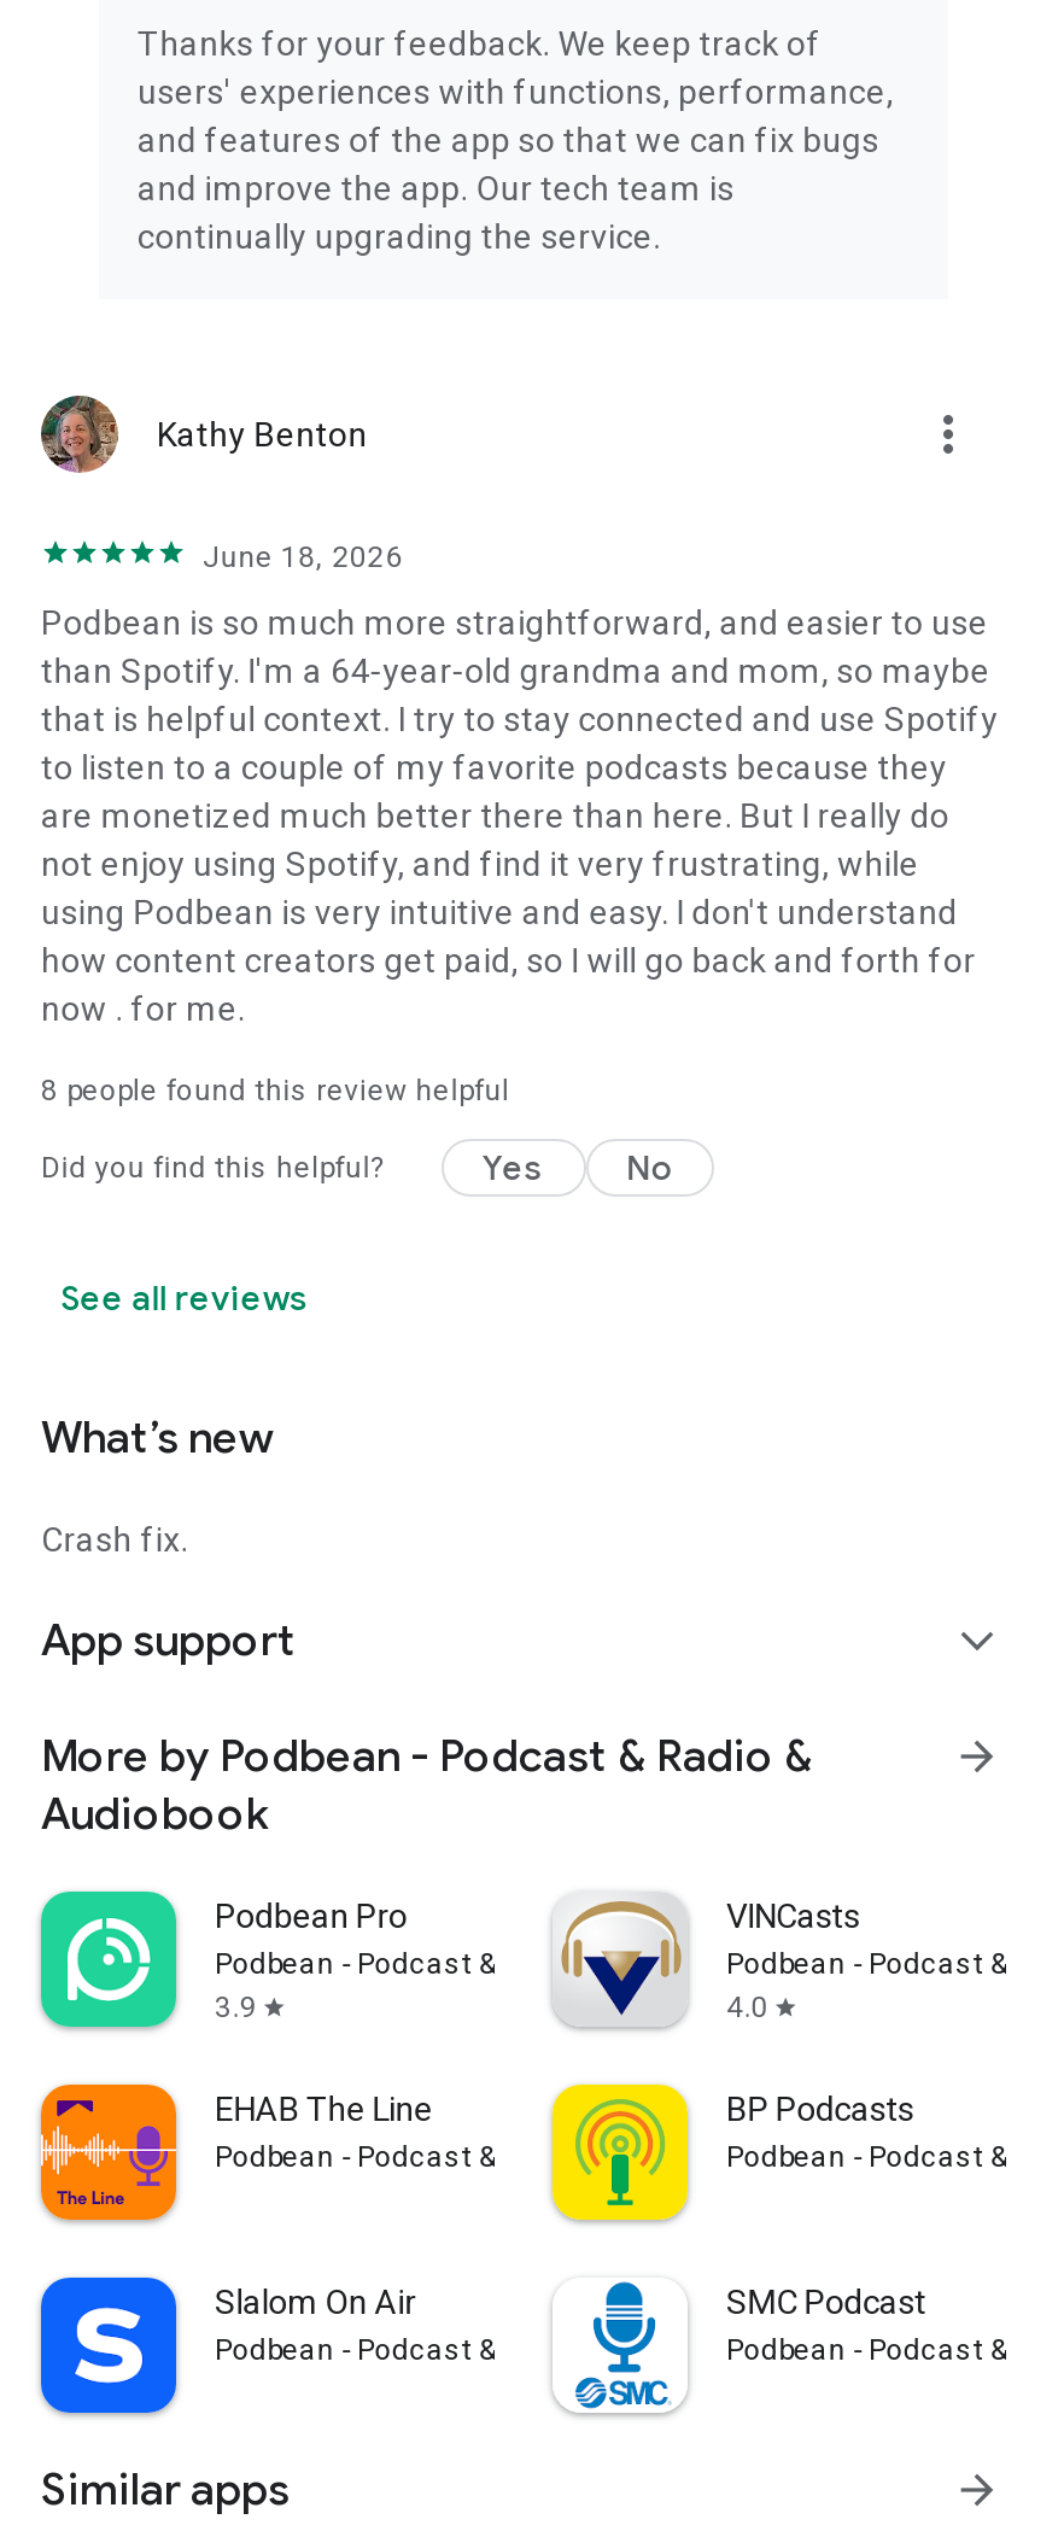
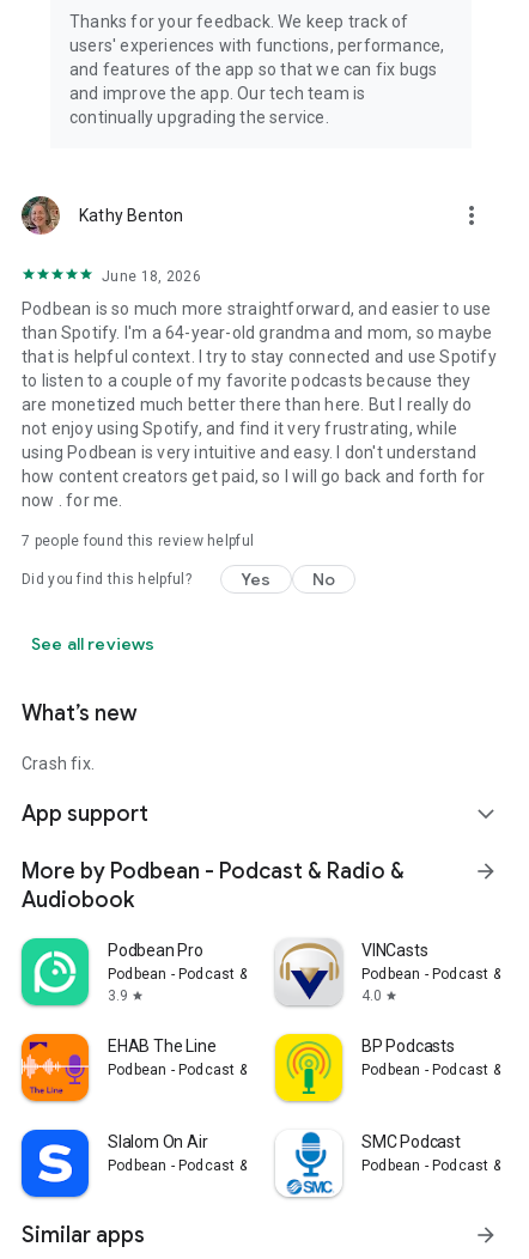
- 8 people found this review helpful
+ 7 people found this review helpful
